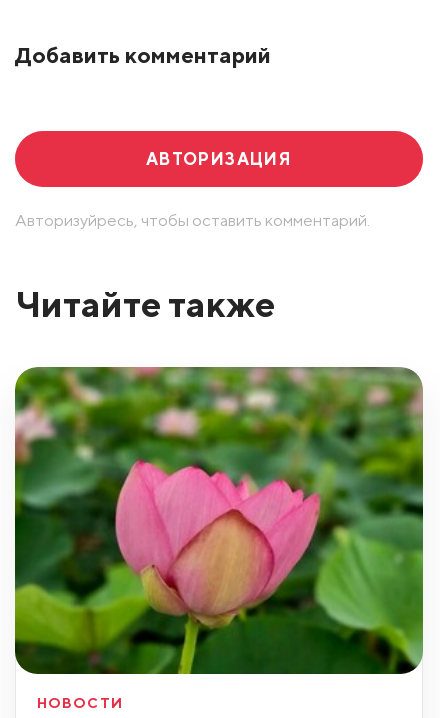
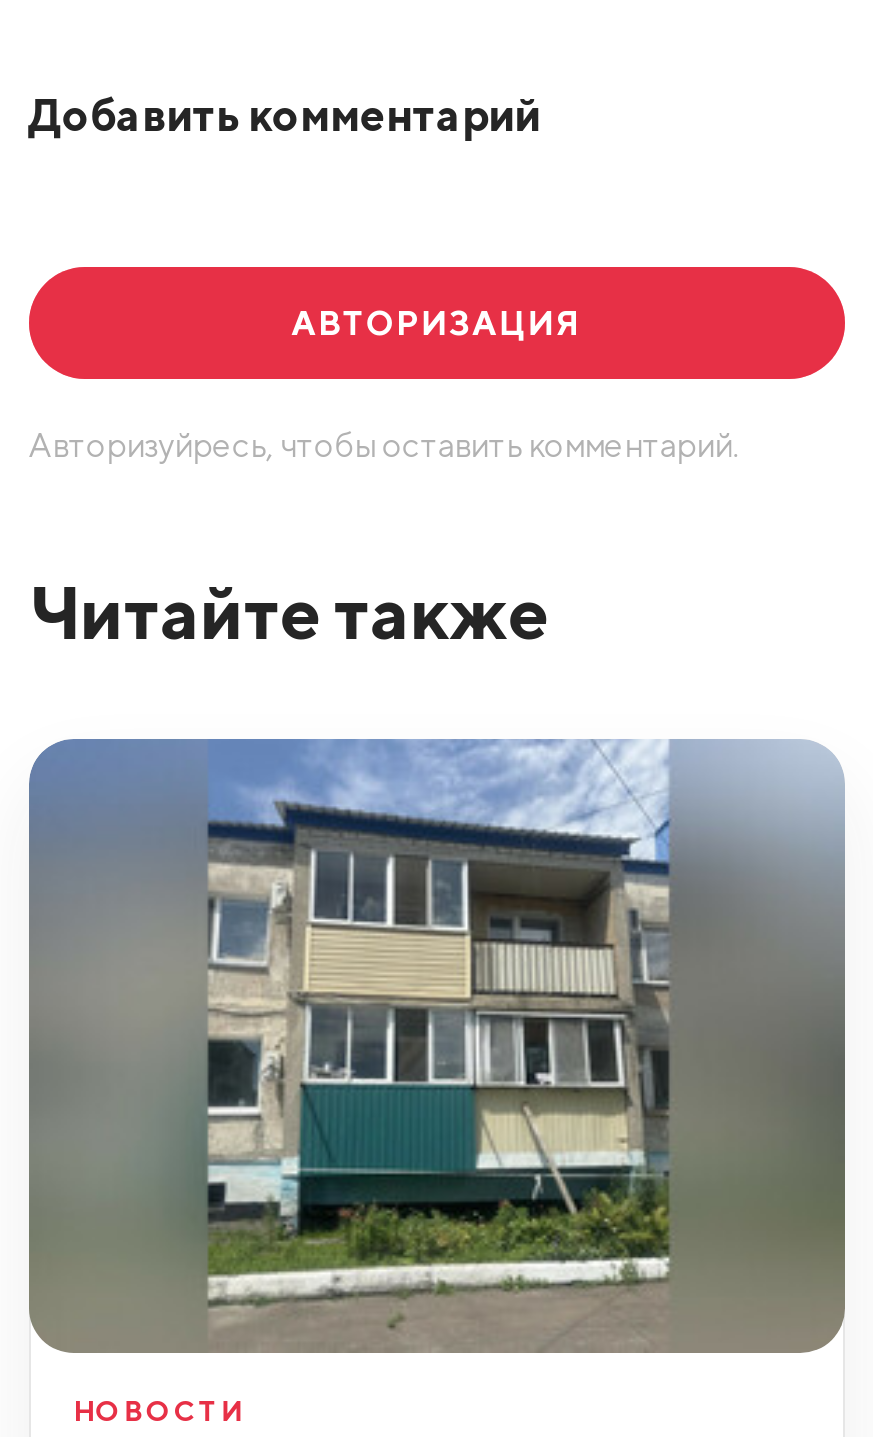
- [image]
+ [image]
